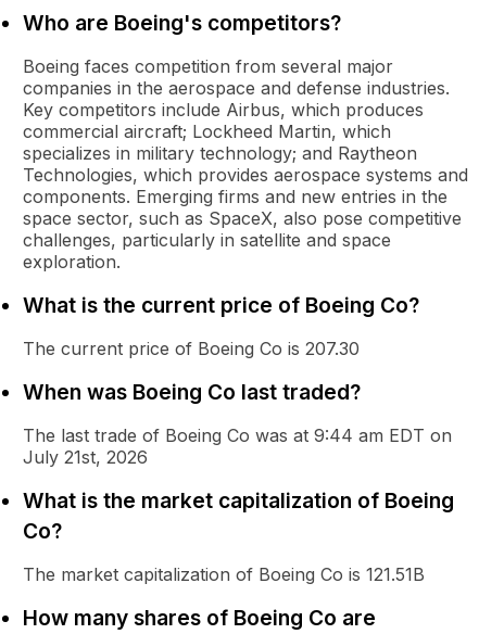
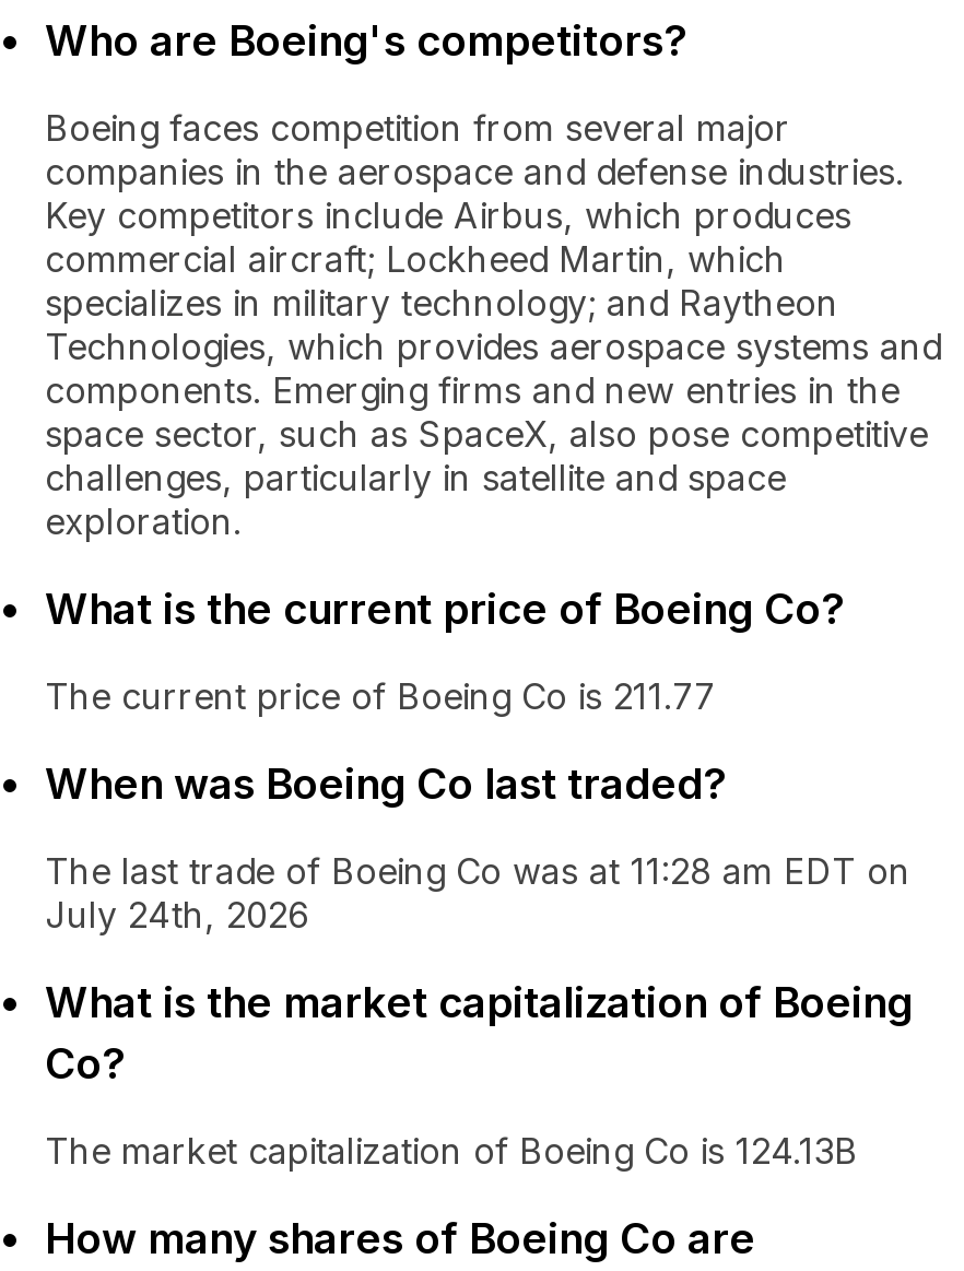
- The current price of Boeing Co is 207.30
+ The current price of Boeing Co is 211.77

- The last trade of Boeing Co was at 9:44 am EDT on
+ The last trade of Boeing Co was at 11:28 am EDT on

- July 21st, 2026
+ July 24th, 2026

- The market capitalization of Boeing Co is 121.51B
+ The market capitalization of Boeing Co is 124.13B
